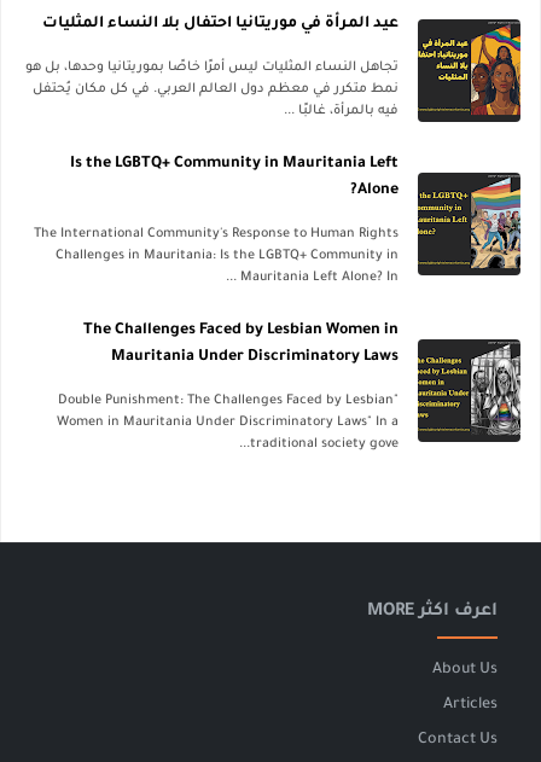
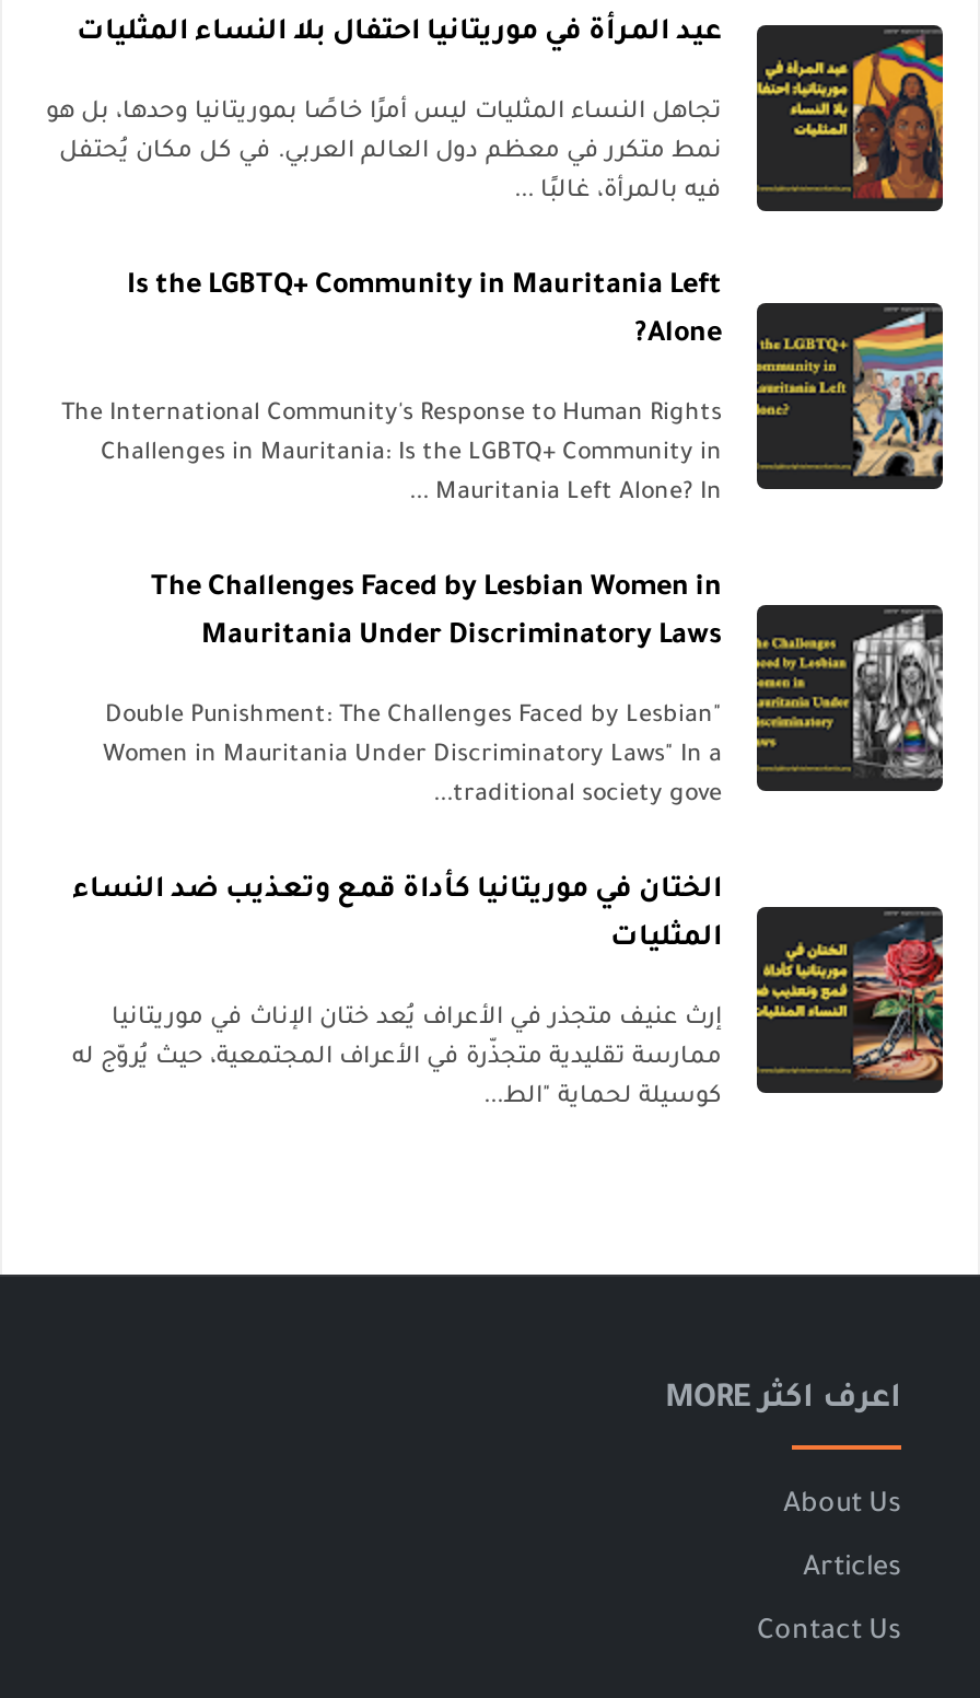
+ [image]
+ الختان في موريتانيا كأداة قمع وتعذيب ضد النساء
+ المثليات
+ إرث عنيف متجذر في الأعراف يُعد ختان الإناث في موريتانيا
+ ممارسة تقليدية متجذّرة في الأعراف المجتمعية، حيث يُروّج له
+ كوسيلة لحماية "الط...
